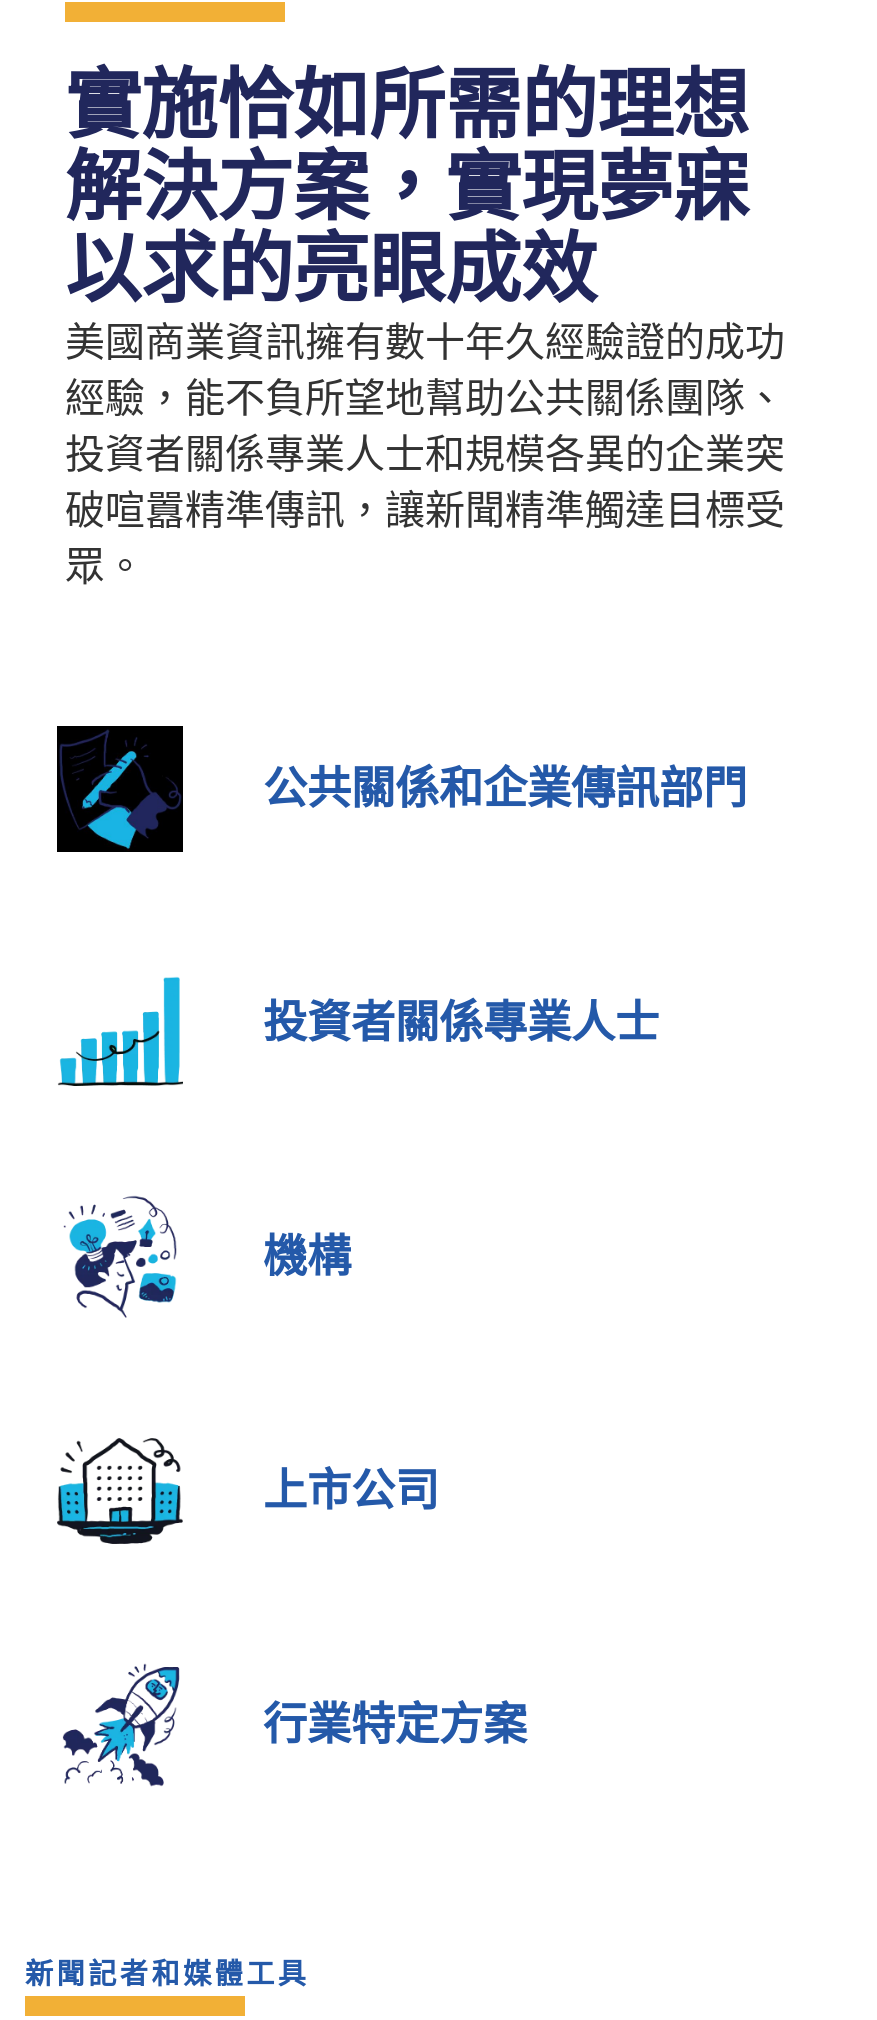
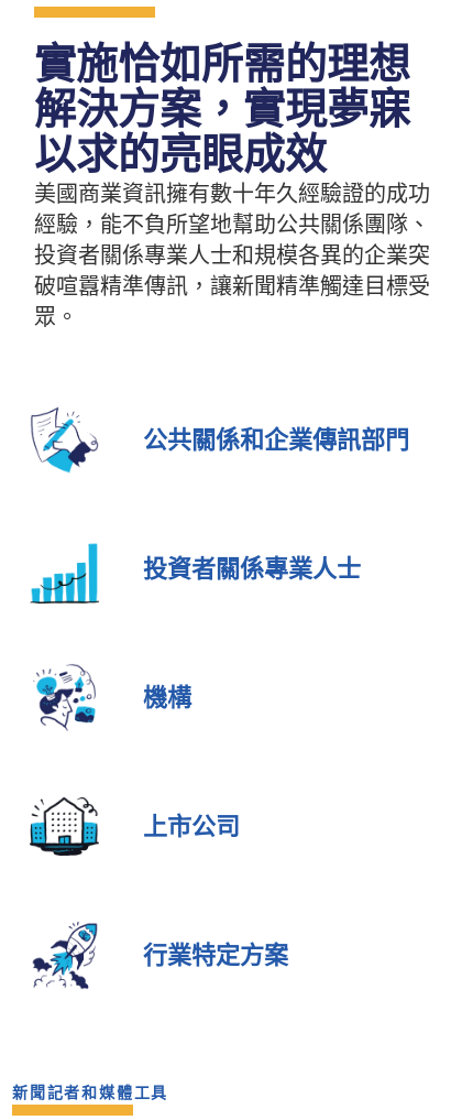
- [image]
+ [image]
